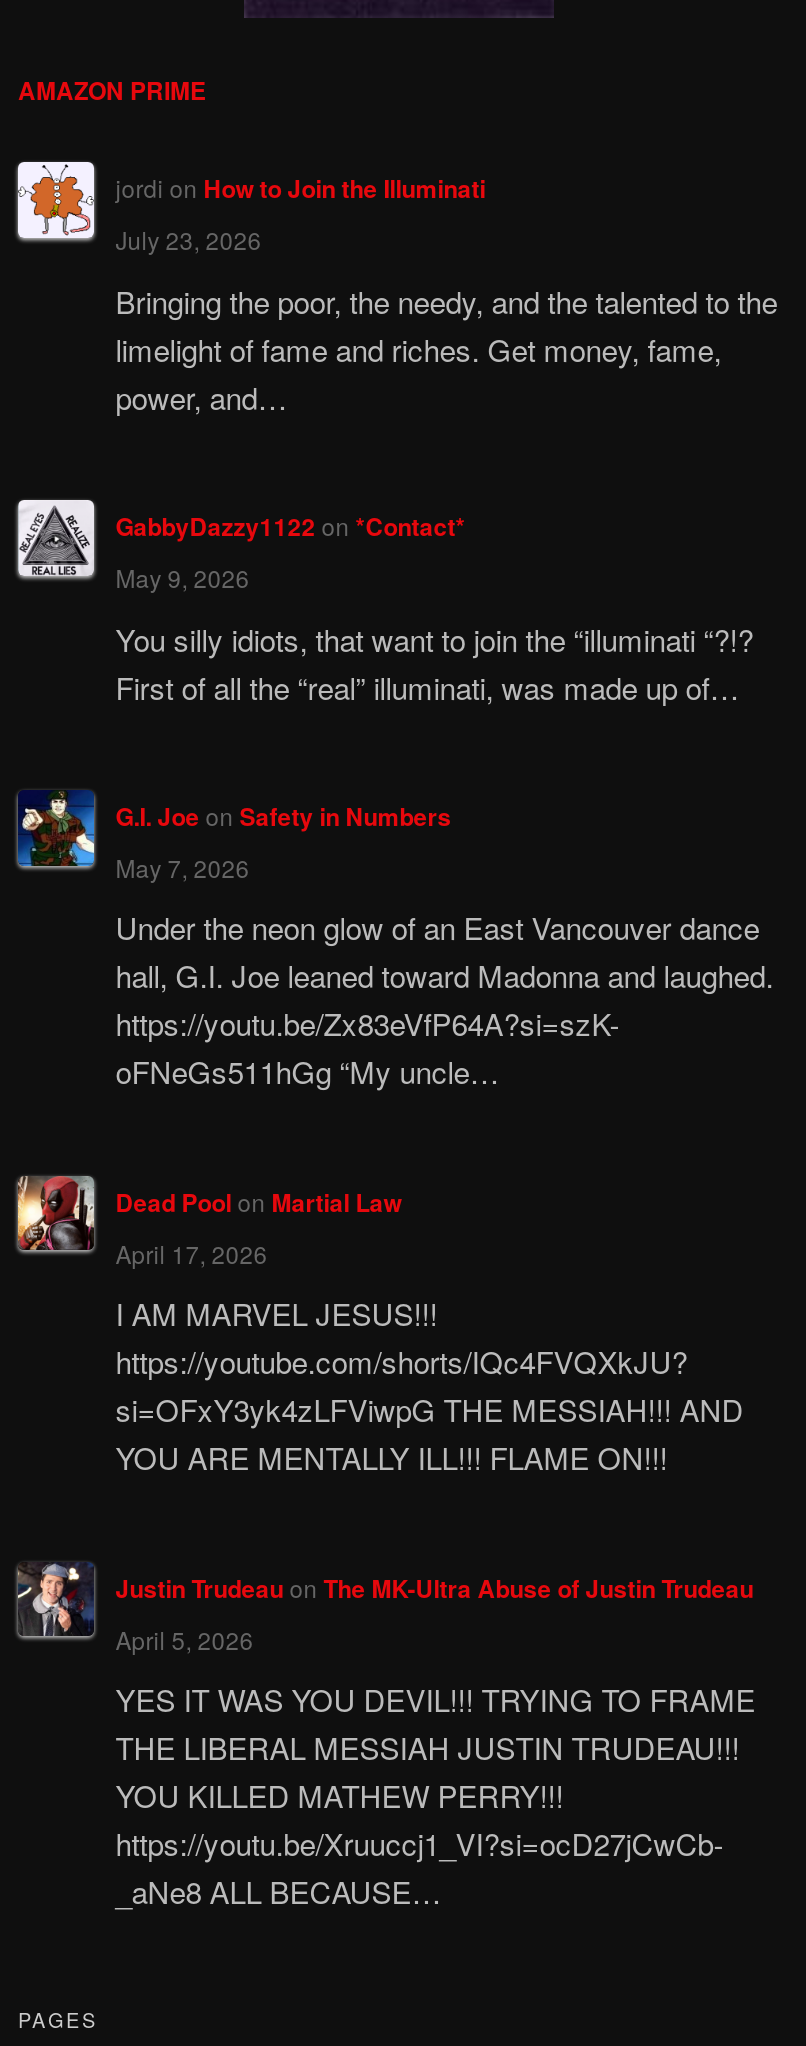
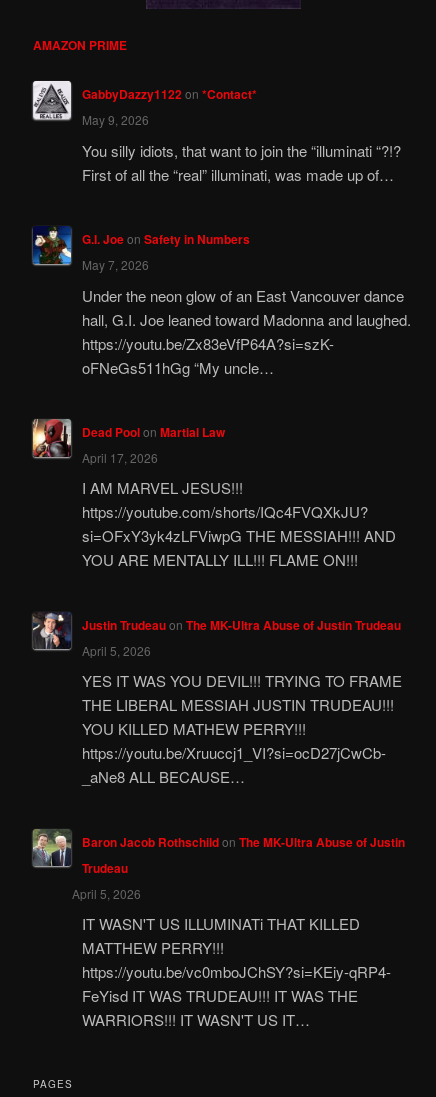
- [image]
- jordi on How to Join the Illuminati
- July 23, 2026
- Bringing the poor, the needy, and the talented to the
- limelight of fame and riches. Get money, fame,
- power, and…

moved up: [image] | GabbyDazzy1122 on *Contact* | May 9, 2026 | ... | https://youtu.be/Xruuccj1_VI?si=ocD27jCwCb- | _aNe8 ALL BECAUSE…

+ [image]
+ Baron Jacob Rothschildon The MK-Ultra Abuse of Justin
+ Trudeau
+ April 5, 2026
+ IT WASN'T US ILLUMINATi THAT KILLED
+ MATTHEW PERRY!!!
+ https://youtu.be/vc0mboJChSY?si=KEiy-qRP4-
+ FeYisd IT WAS TRUDEAU!!! IT WAS THE
+ WARRIORS!!! IT WASN'T US IT…
